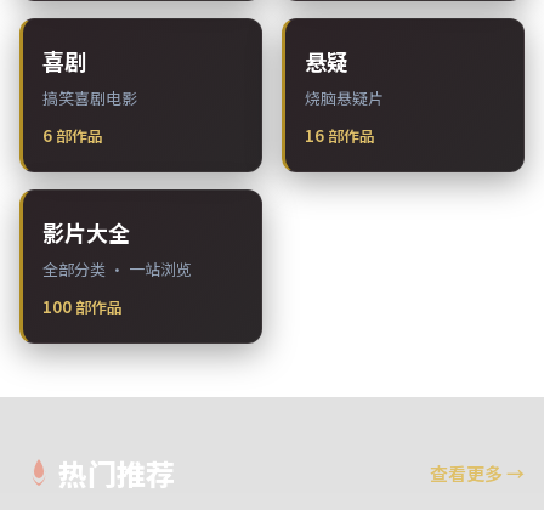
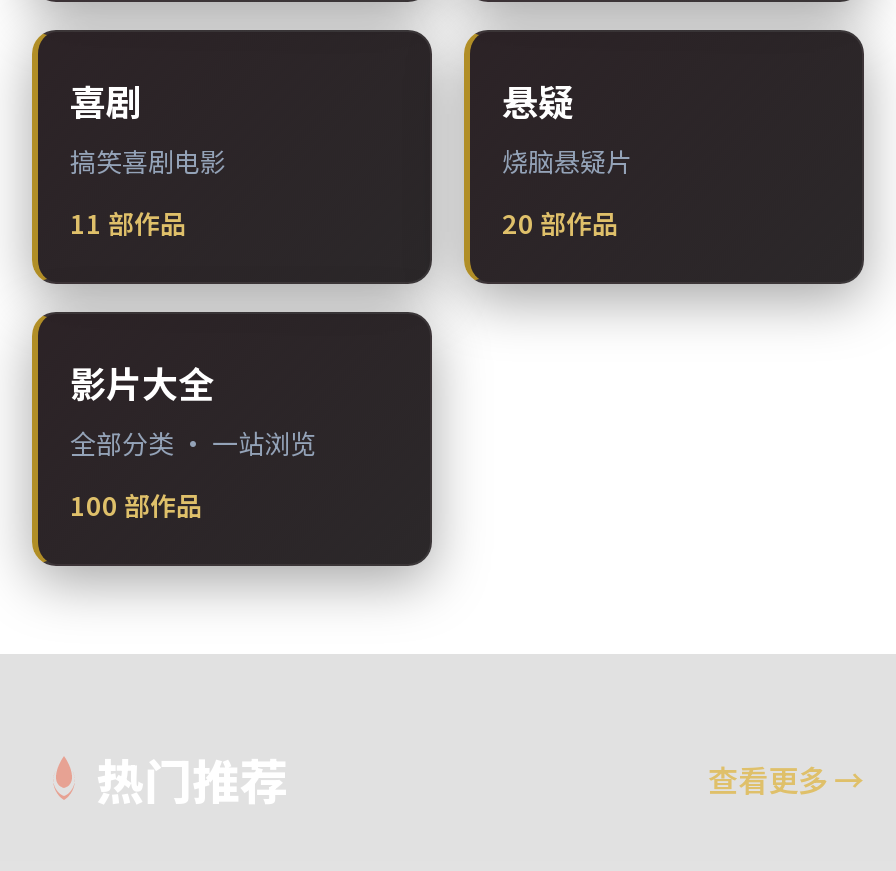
- 6部作品
+ 11部作品

- 16部作品
+ 20部作品
